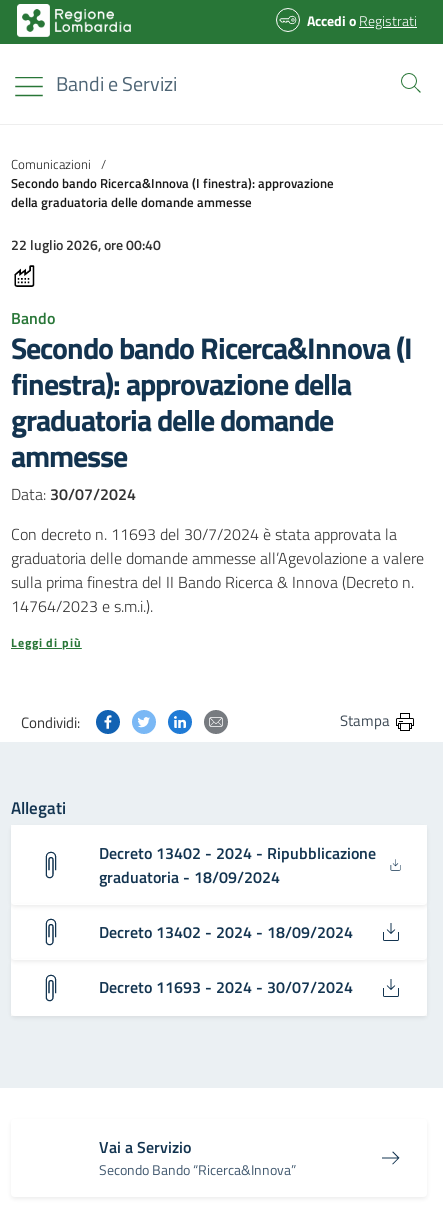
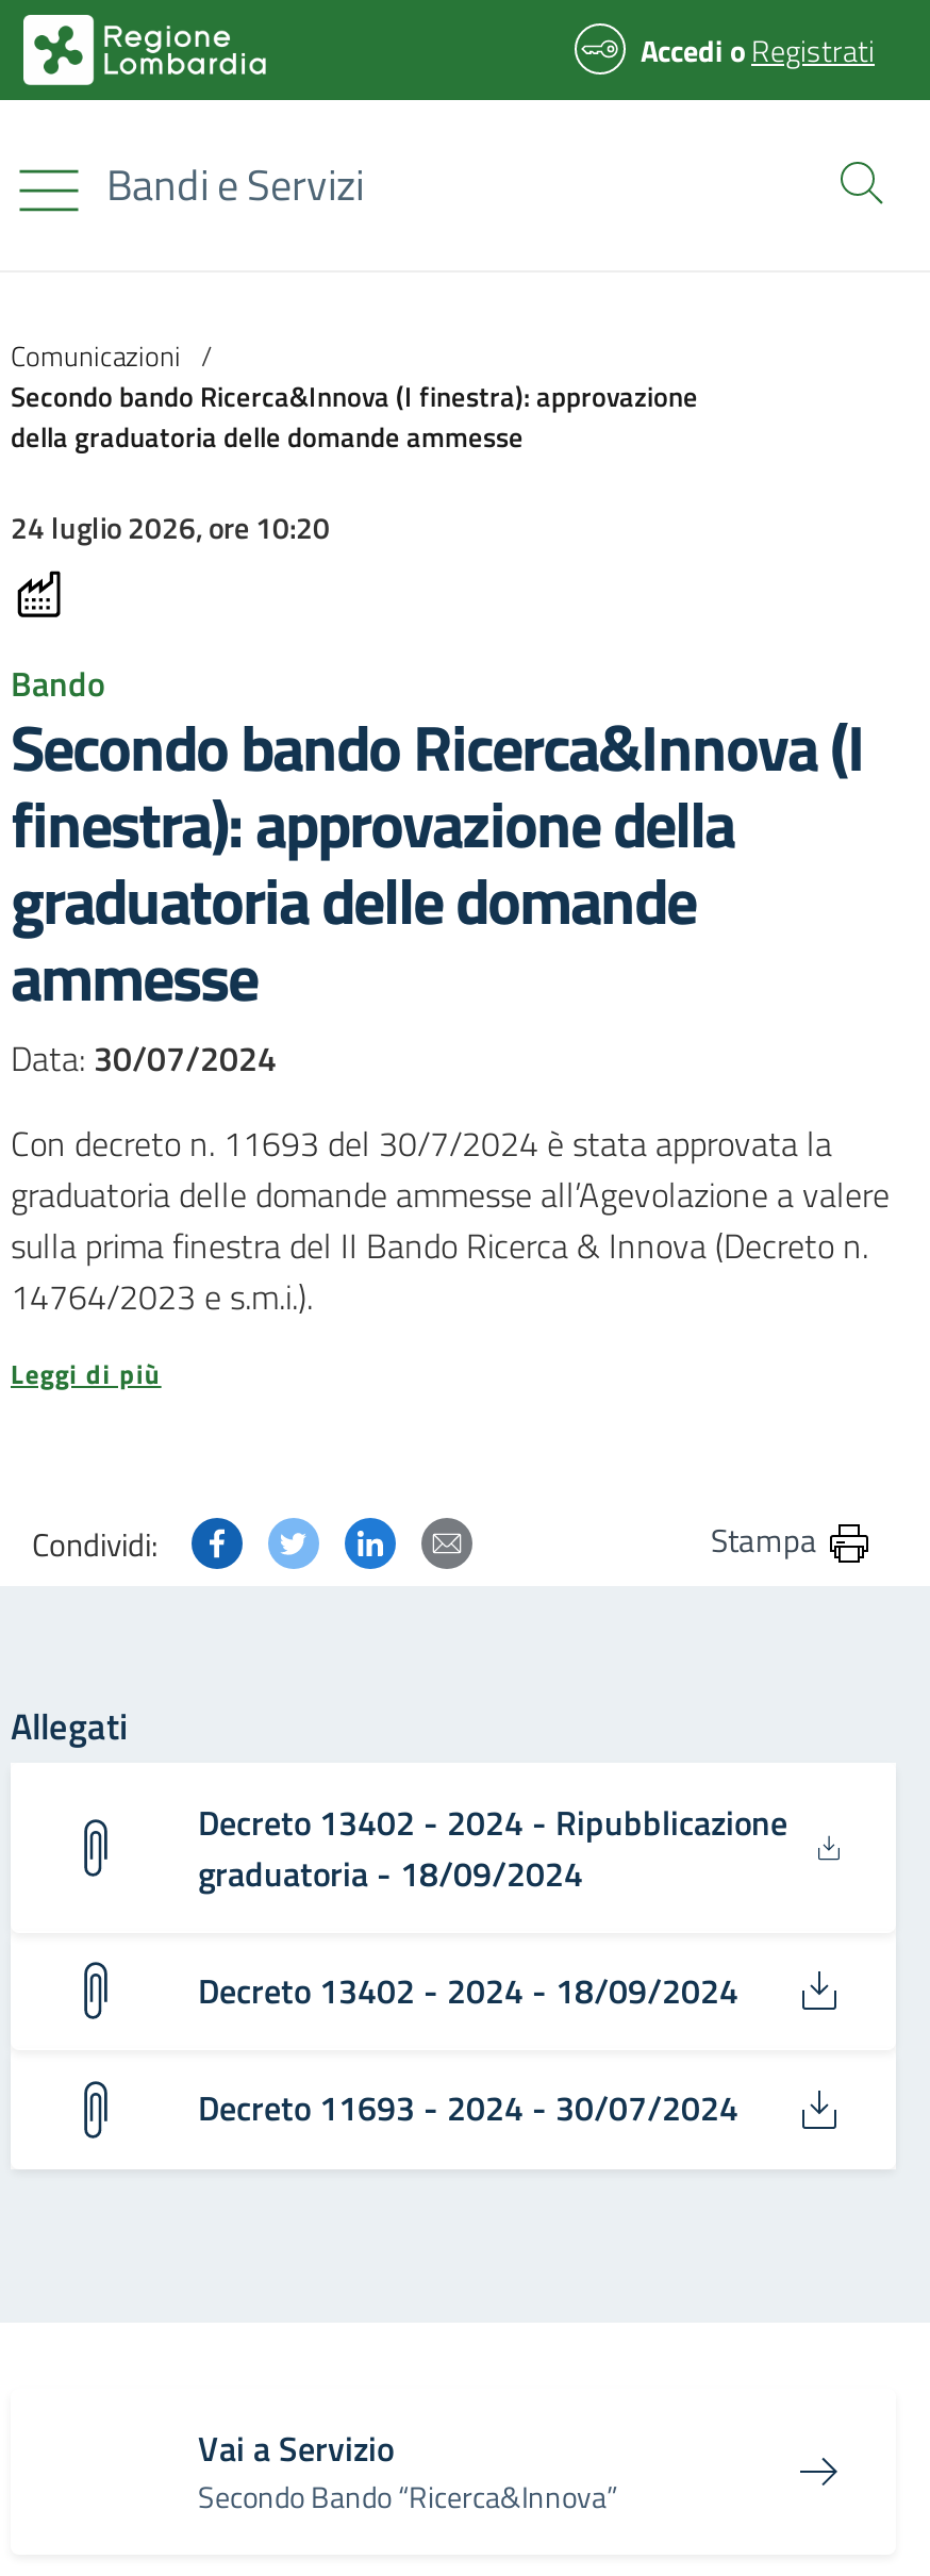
- 22 luglio 2026, ore 00:40
+ 24 luglio 2026, ore 10:20
